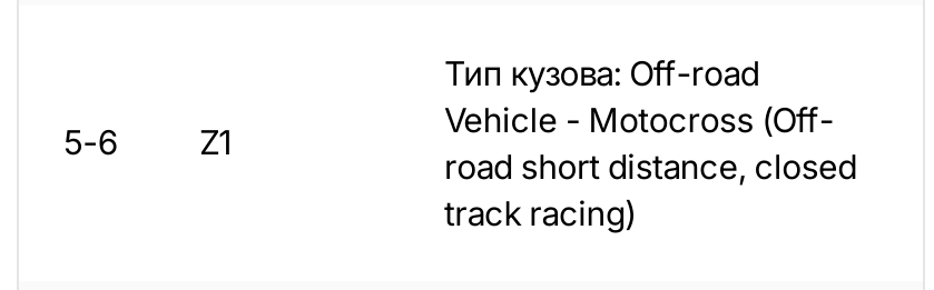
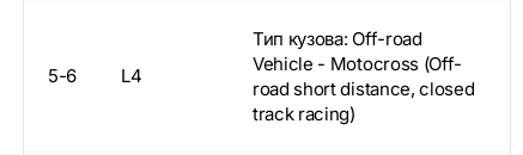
- 5-6 Z1
+ 5-6 L4
